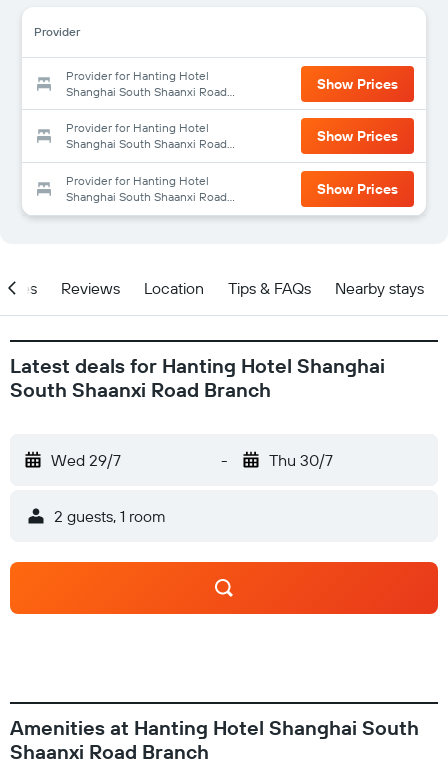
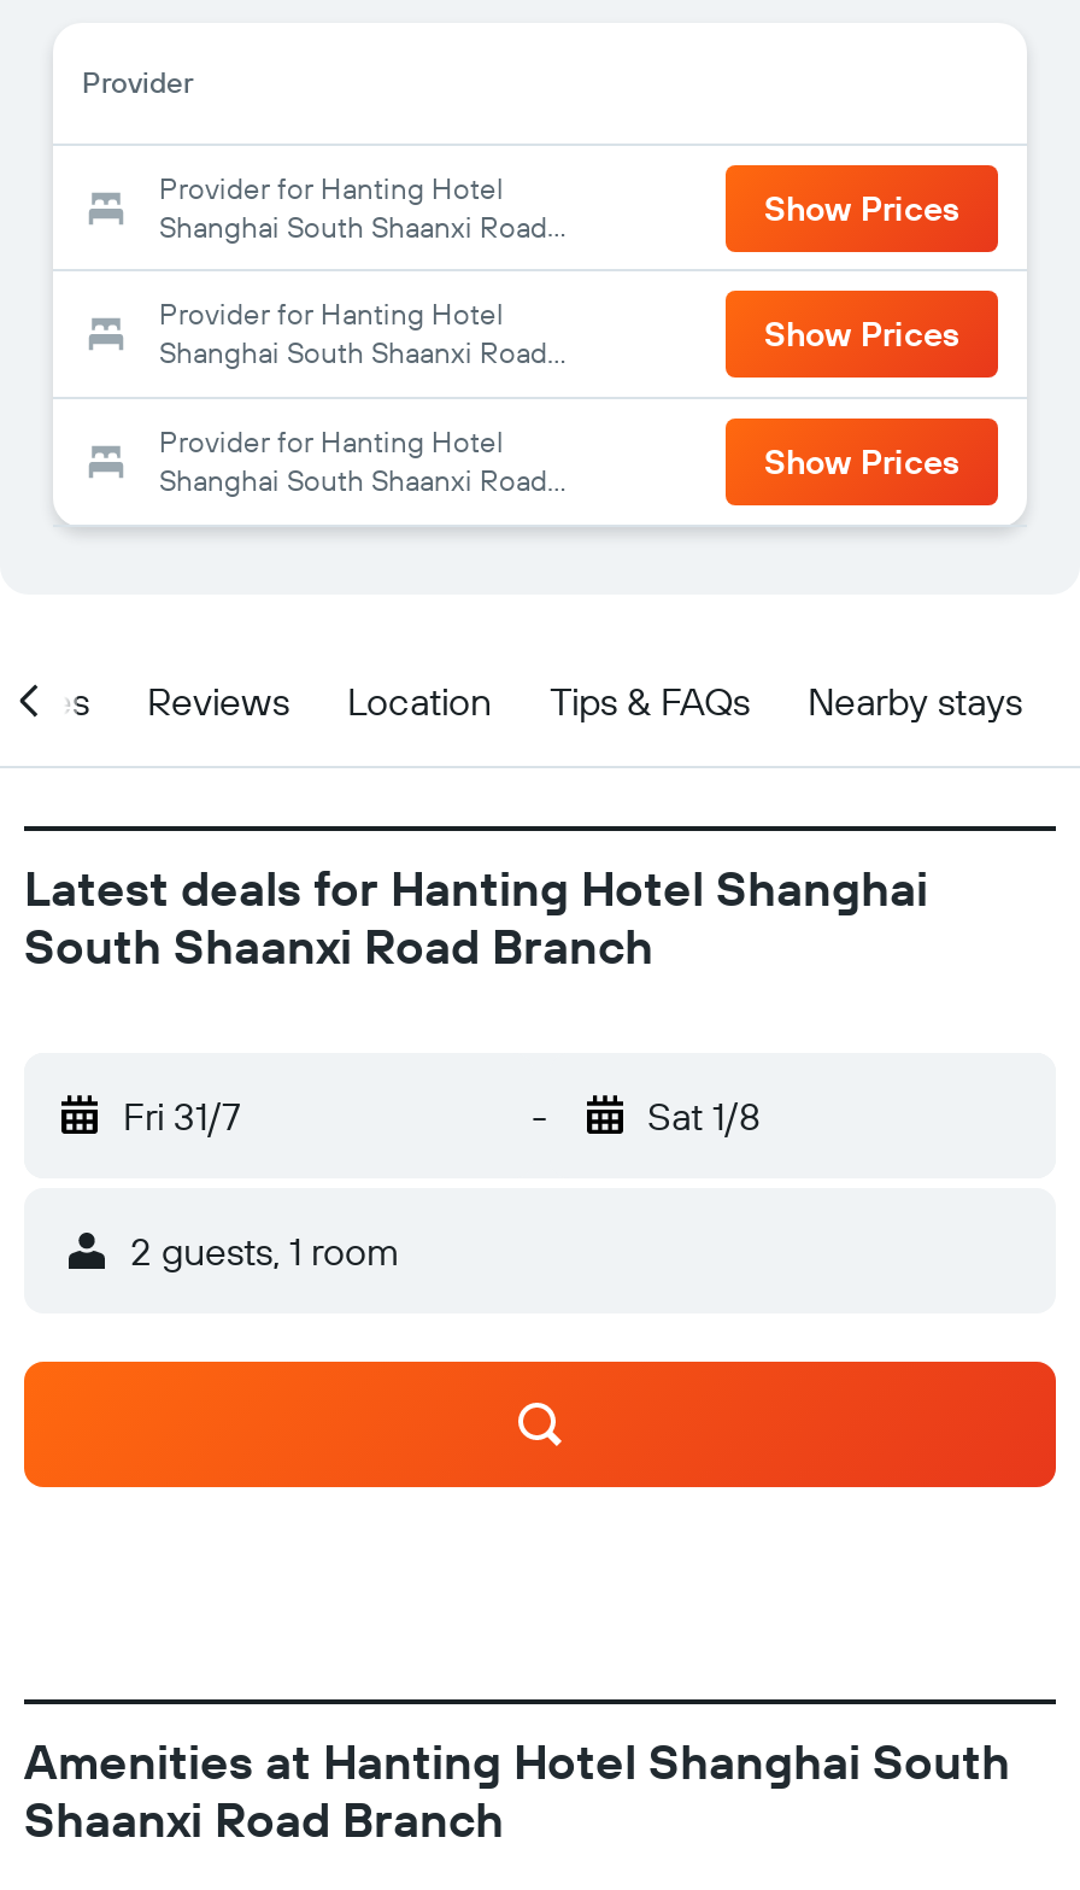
- Wed 29/7
+ Fri 31/7

- Thu 30/7
+ Sat 1/8
